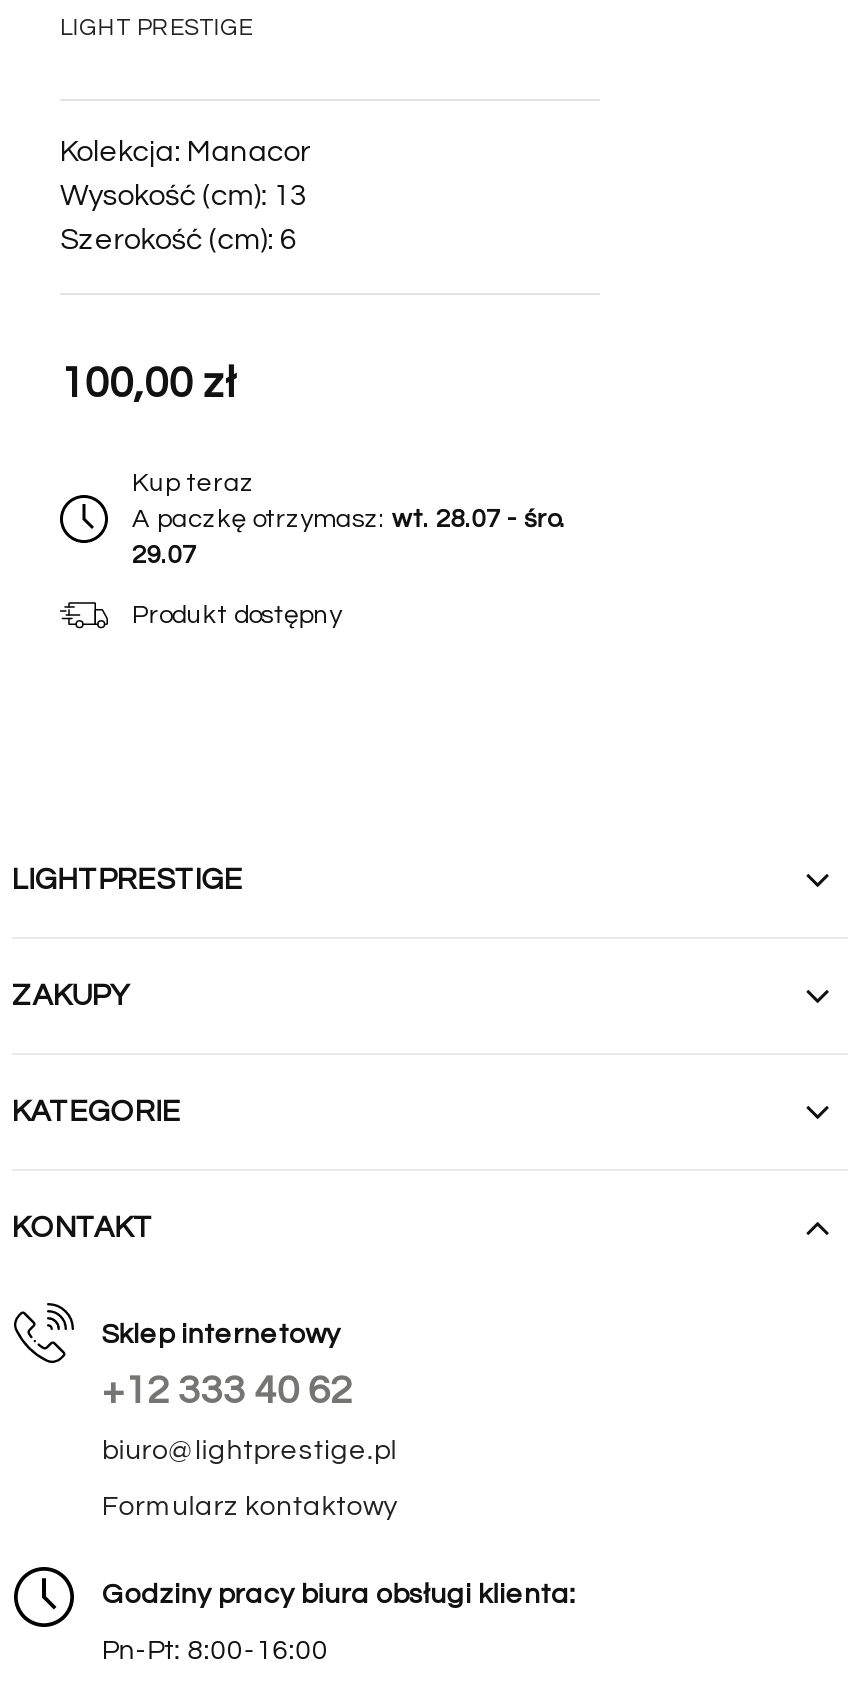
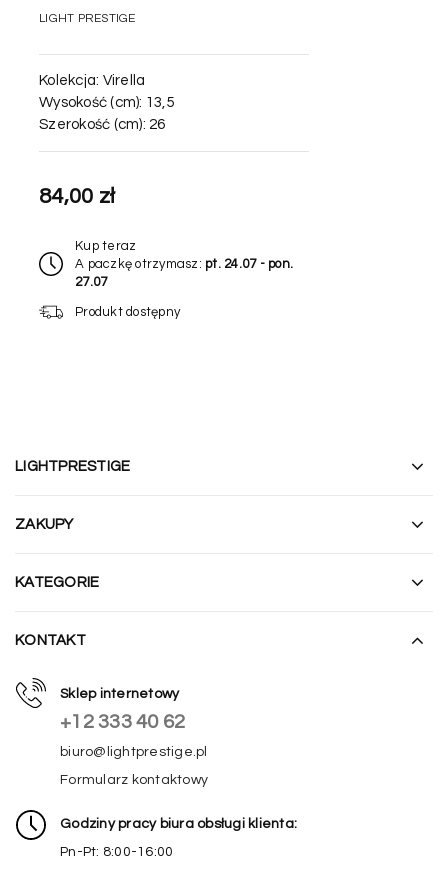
- Kolekcja: Manacor
+ Kolekcja: Virella

- Wysokość (cm): 13
+ Wysokość (cm): 13,5

- Szerokość (cm): 6
+ Szerokość (cm): 26

- 100,00 zł
+ 84,00 zł

- A paczkę otrzymasz: wt. 28.07 - śro.
+ A paczkę otrzymasz: pt. 24.07 - pon.

- 29.07
+ 27.07
